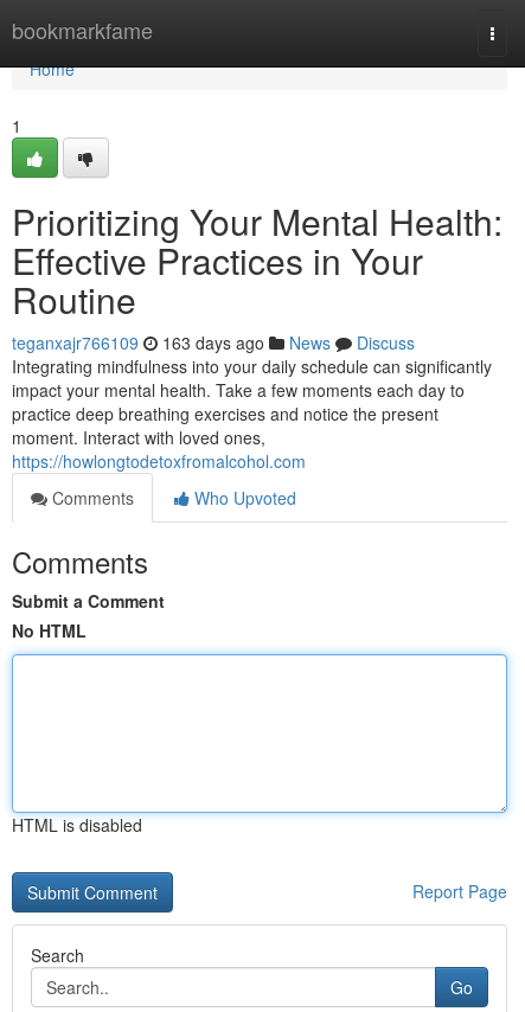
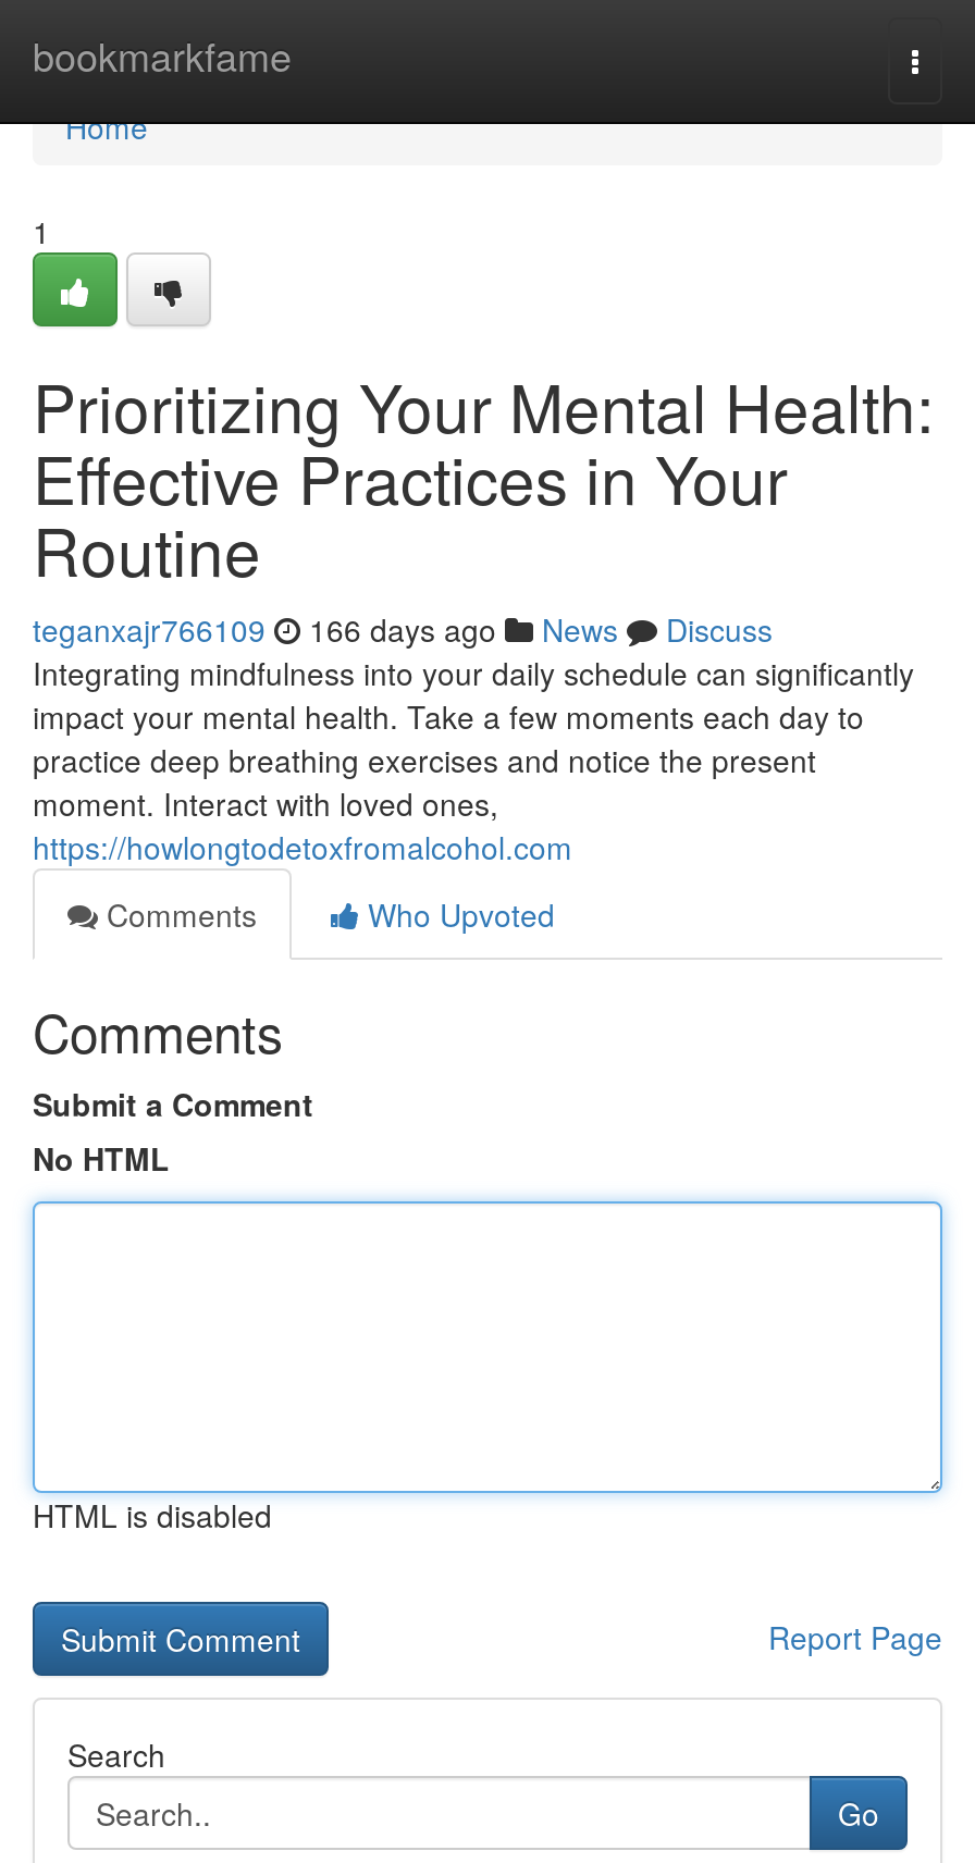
- teganxajr766109 163 days ago News Discuss
+ teganxajr766109 166 days ago News Discuss
